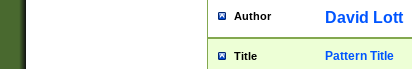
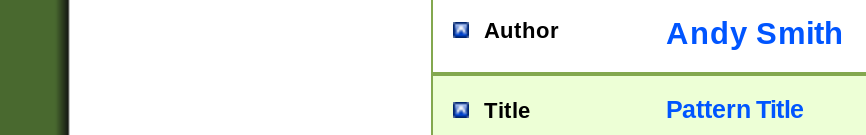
- David Lott
+ Andy Smith
